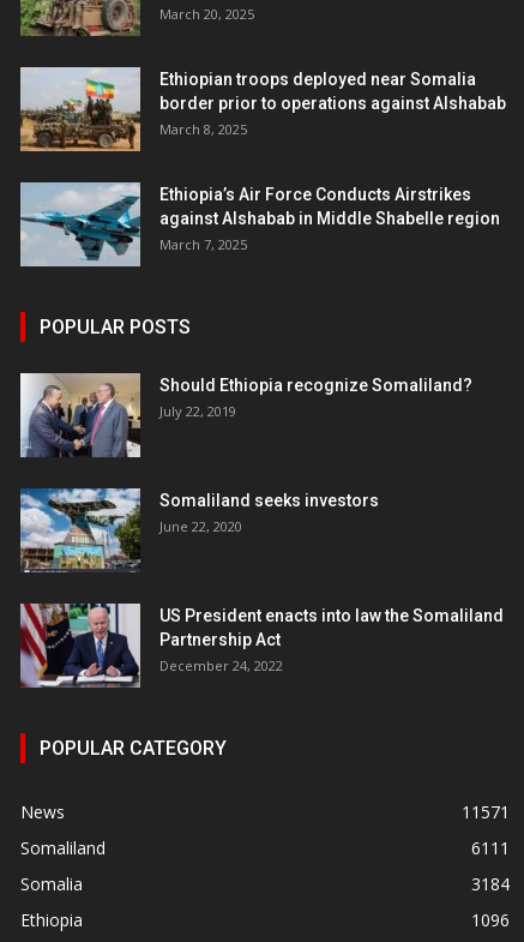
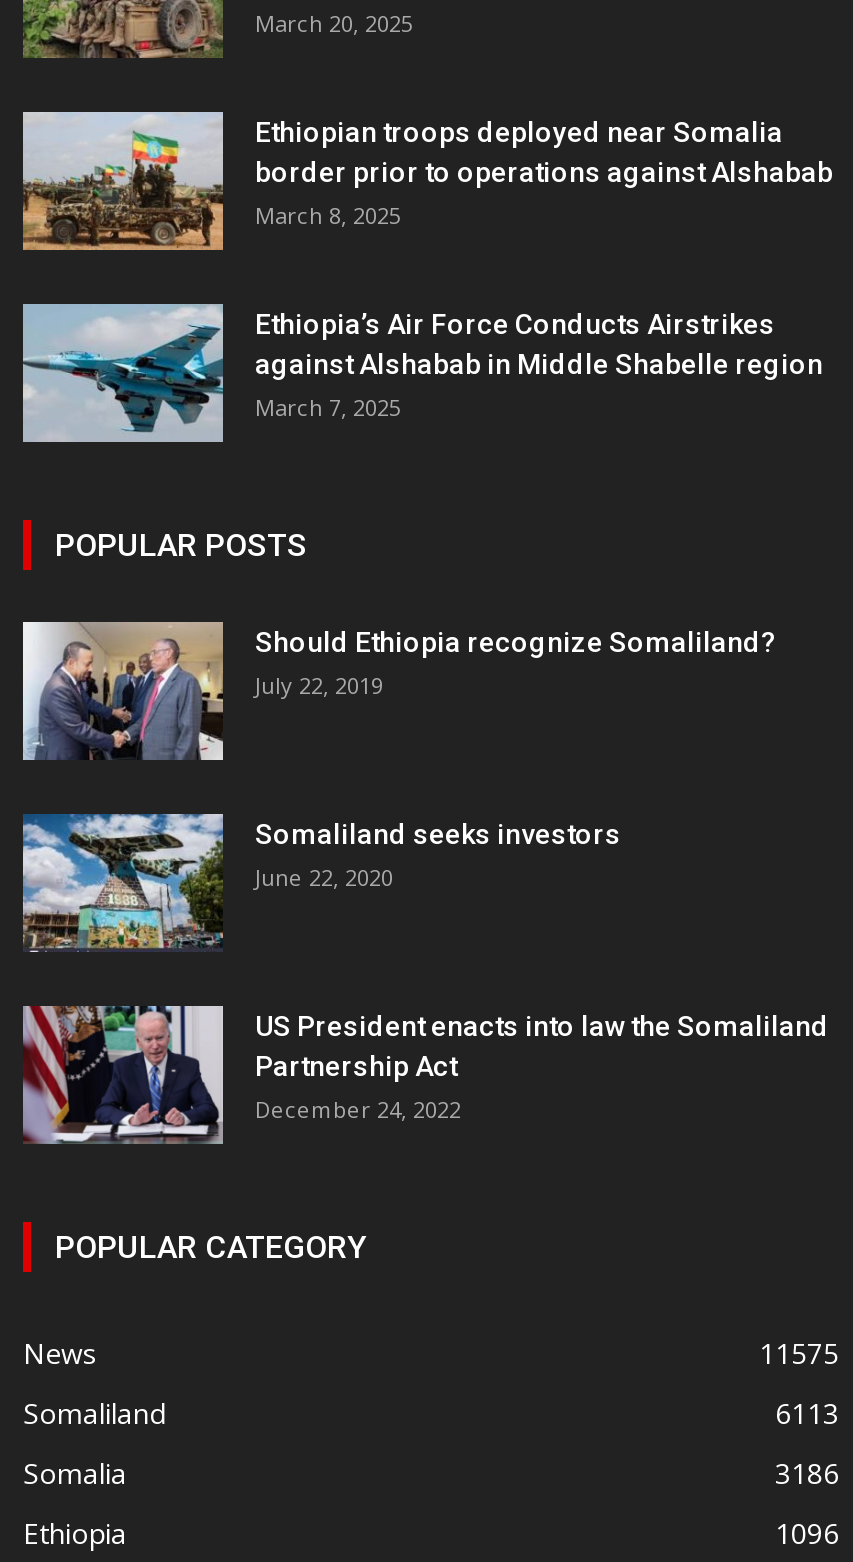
- 11571
+ 11575

- 6111
+ 6113

- 3184
+ 3186
